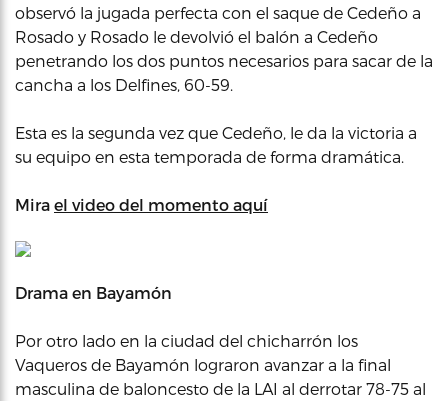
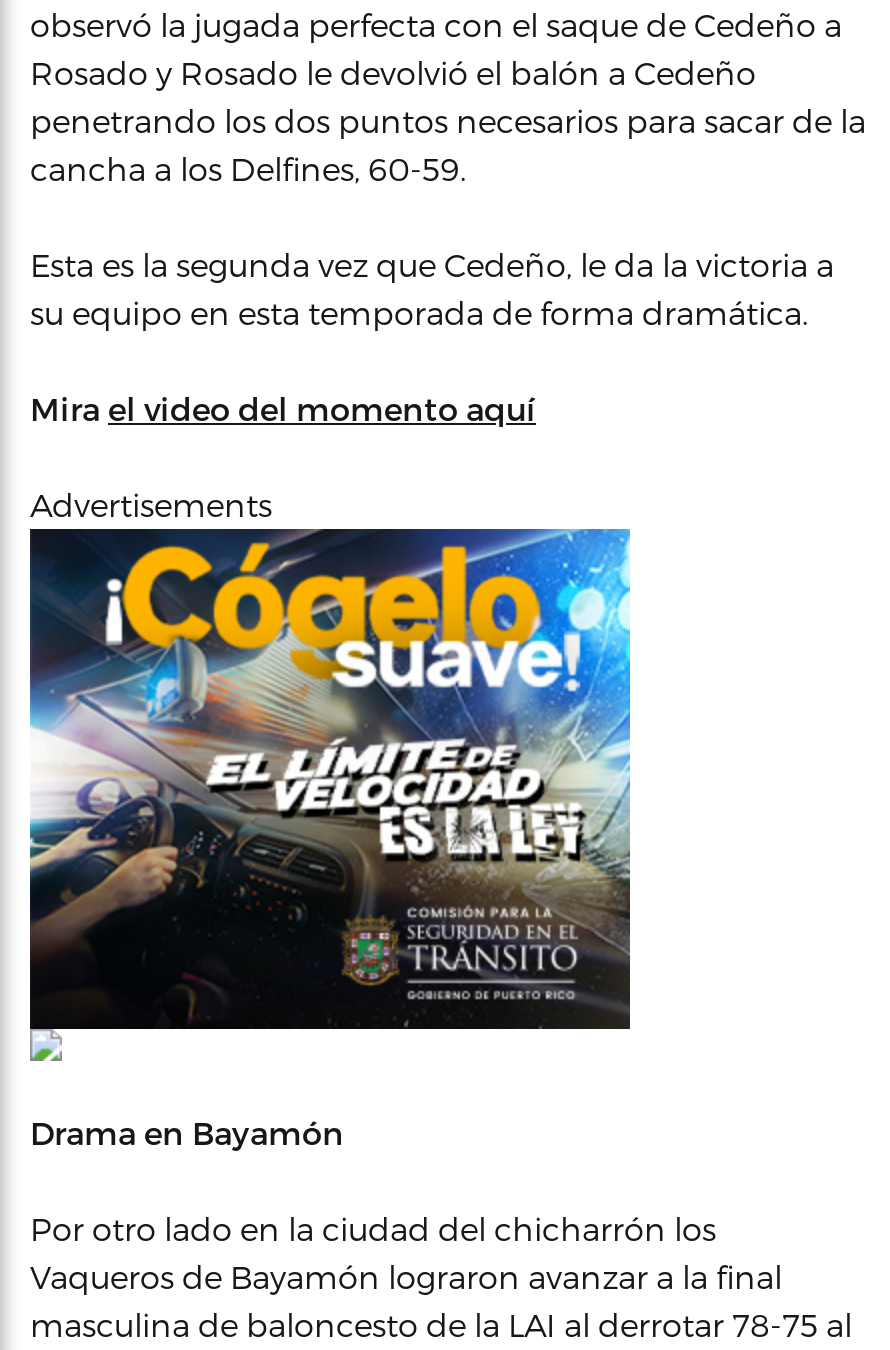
+ [image]

+ Advertisements
